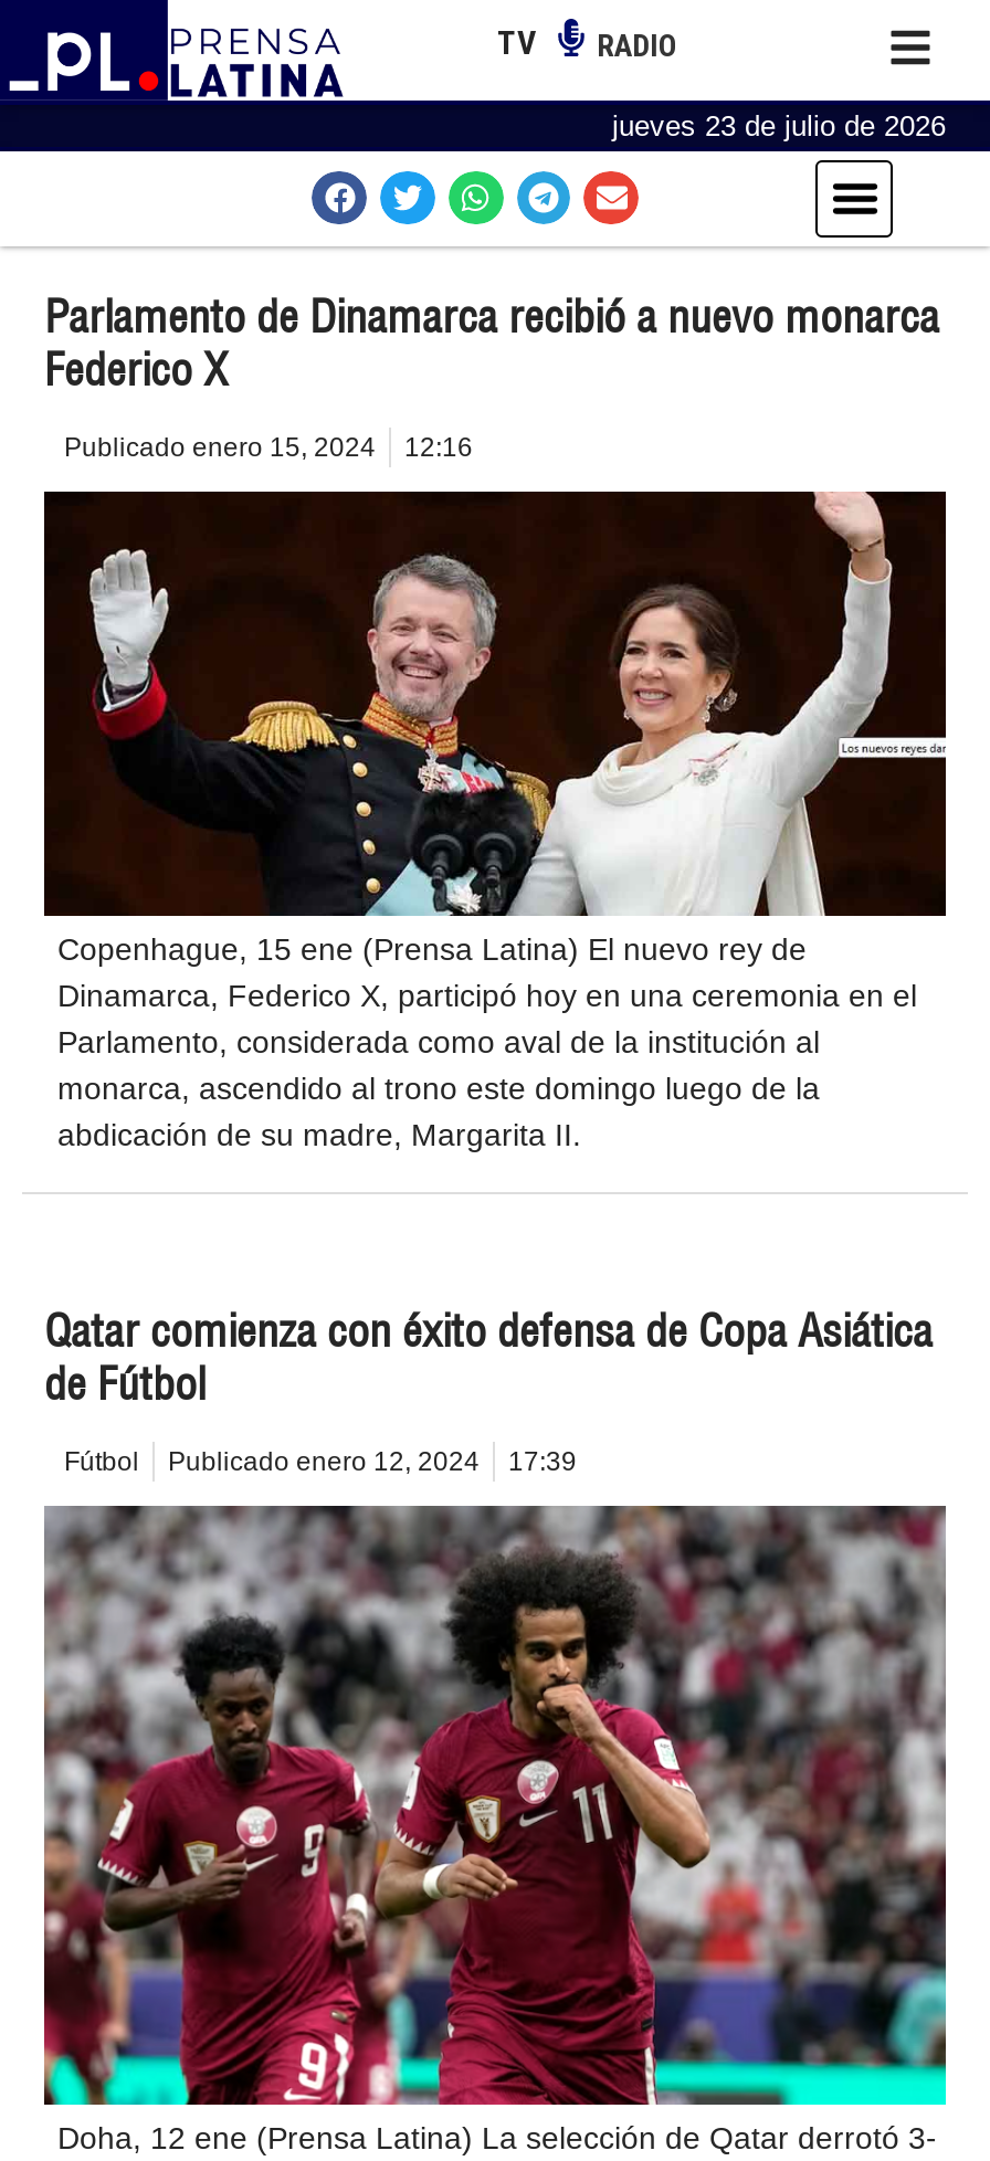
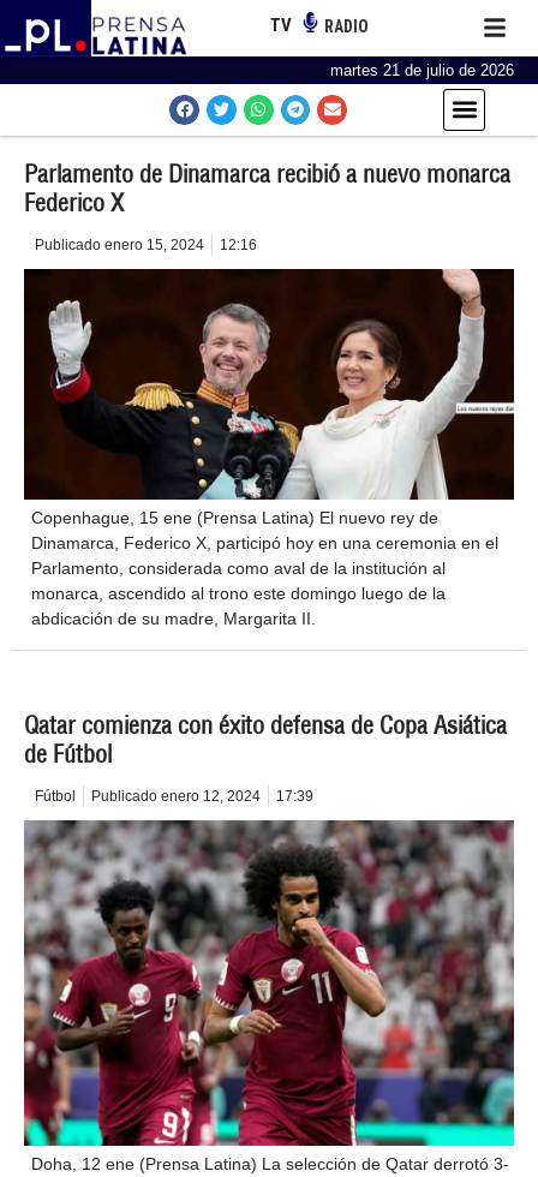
- jueves 23 de julio de 2026
+ martes 21 de julio de 2026
